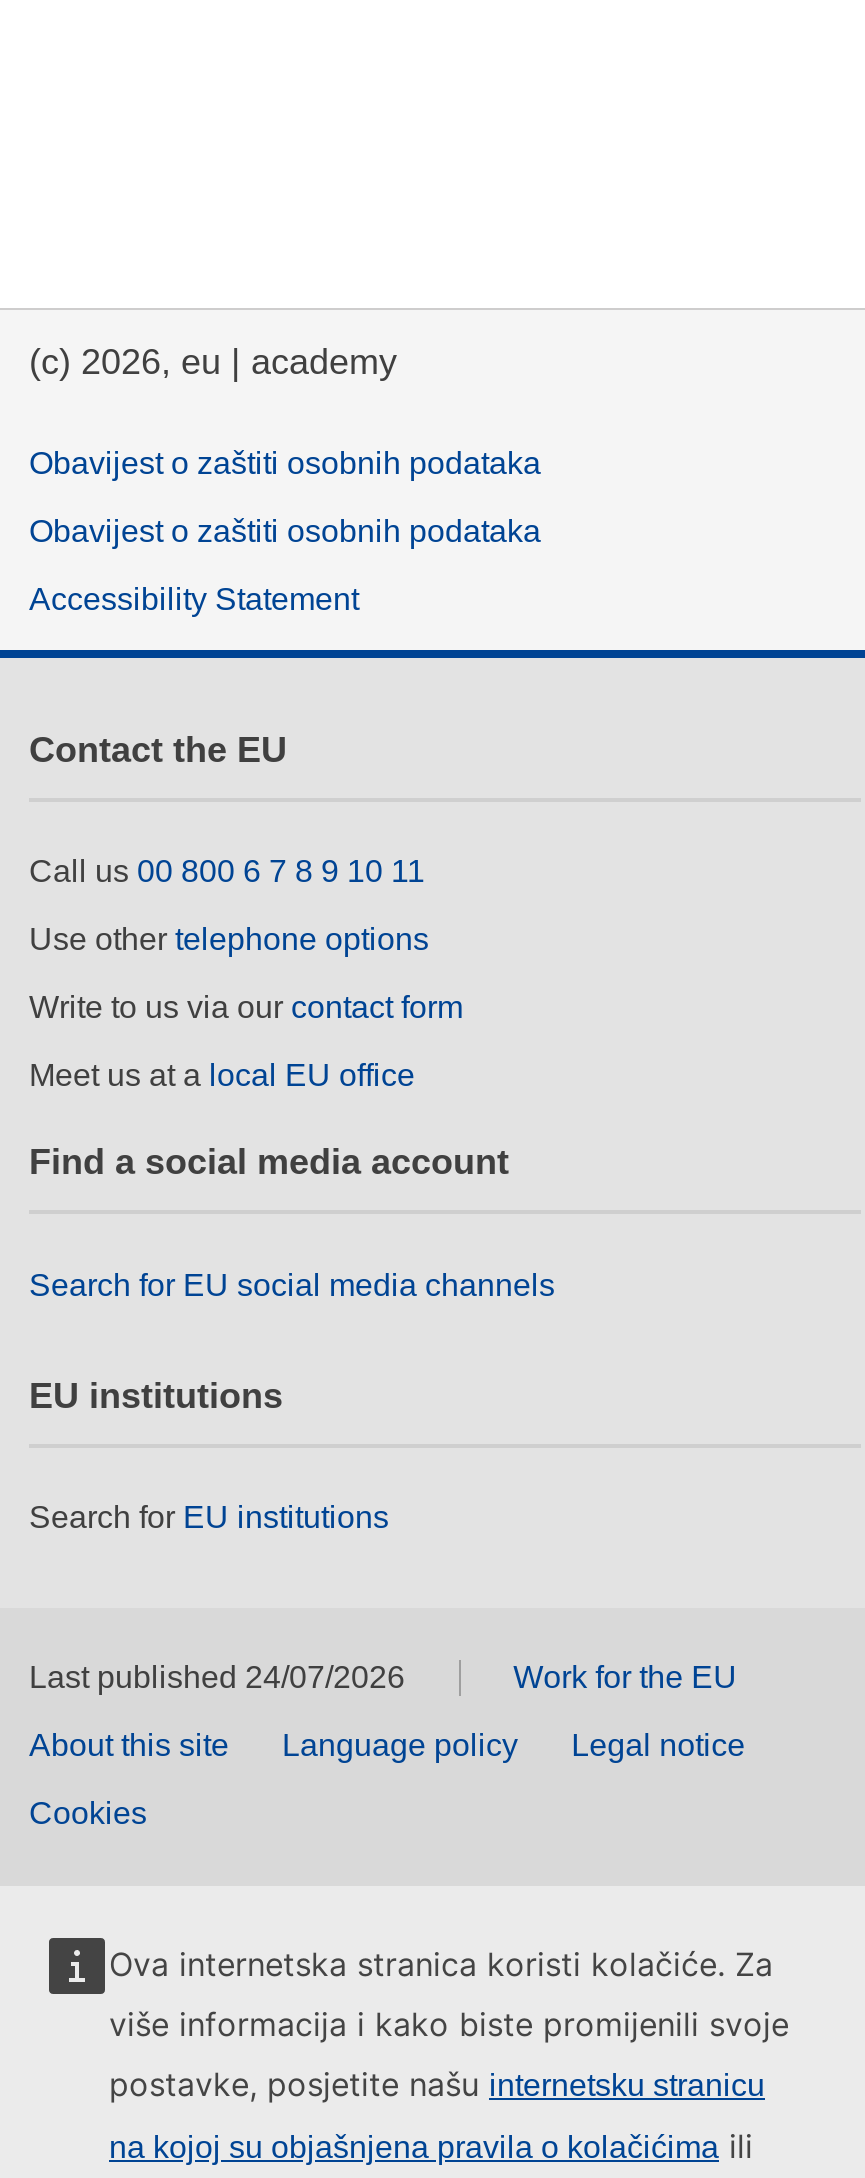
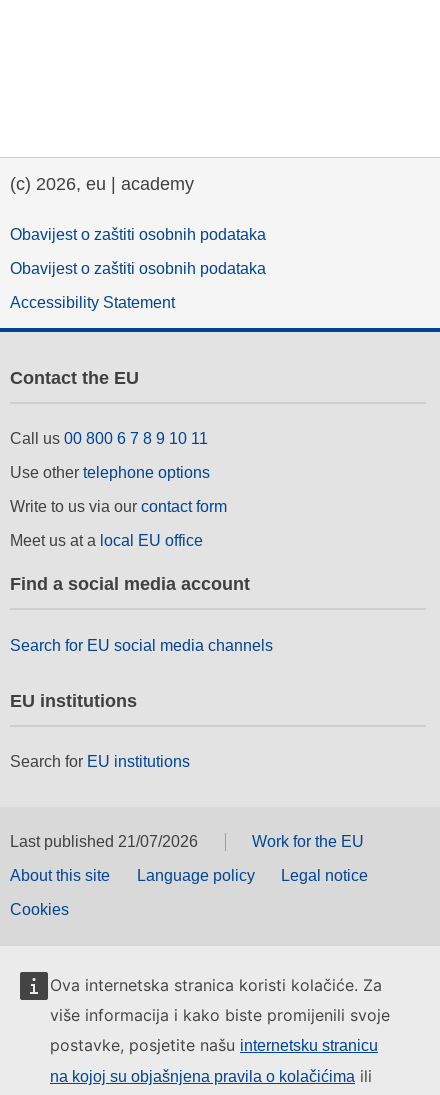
- Last published 24/07/2026
+ Last published 21/07/2026
